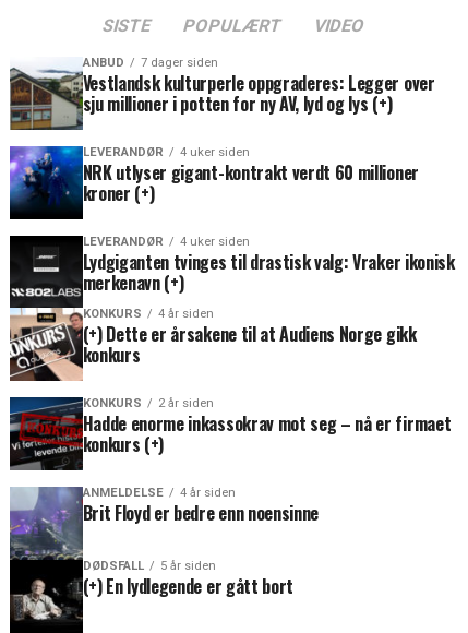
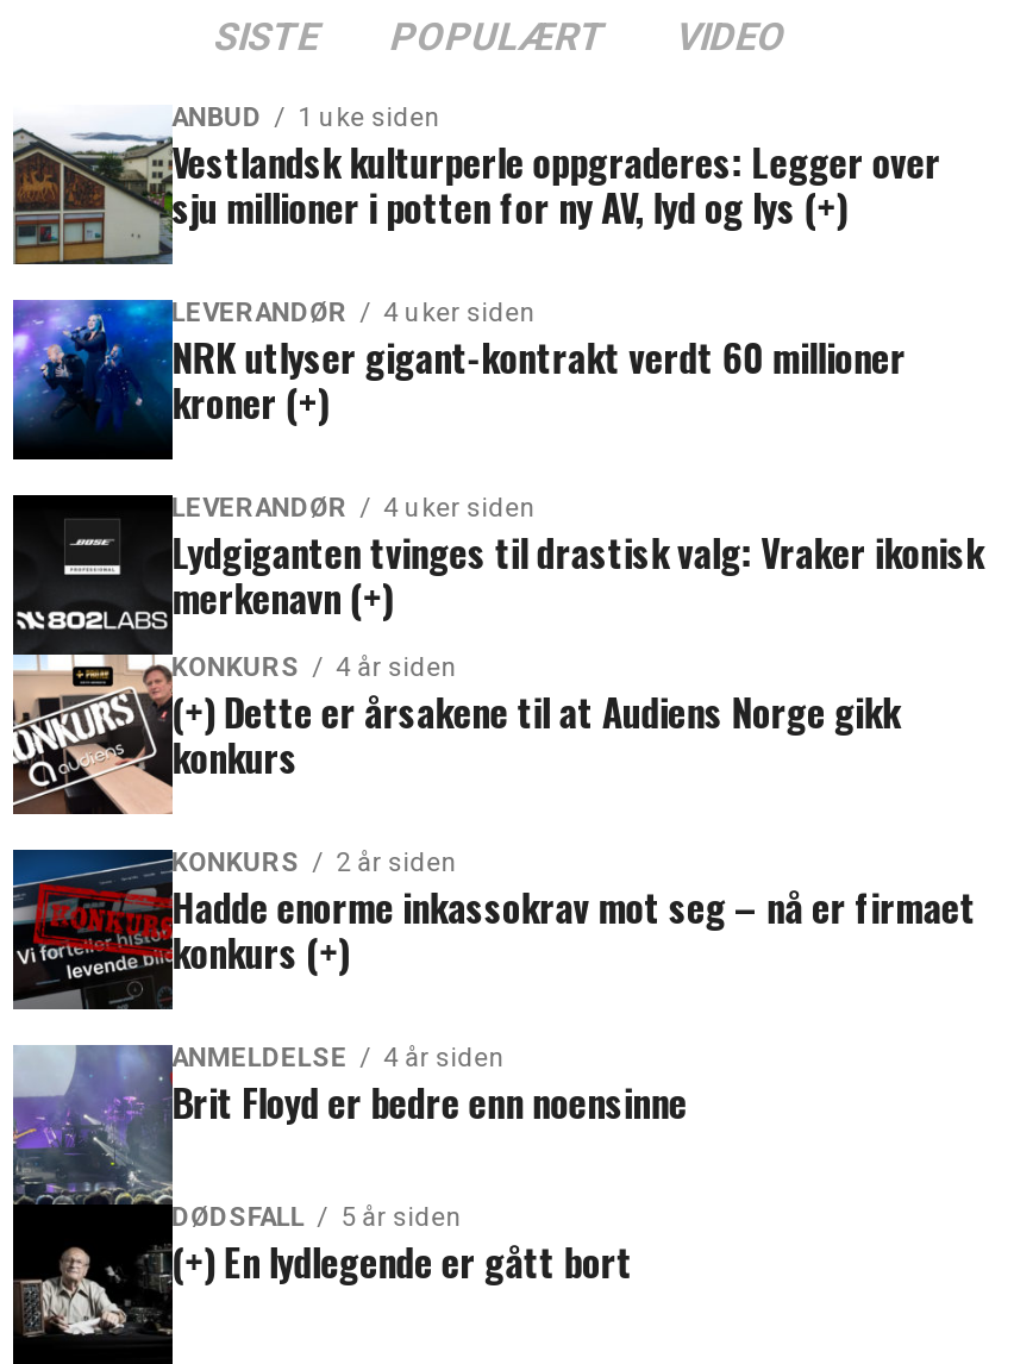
- ANBUD 7 dager siden
+ ANBUD 1 uke siden
